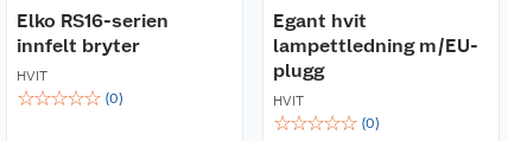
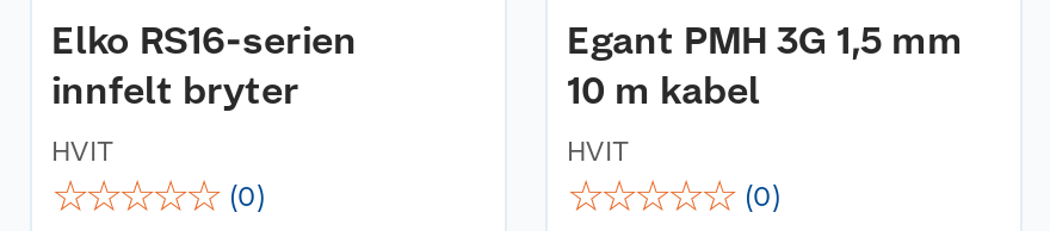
- Egant hvit
- lampettledning m/EU-
- plugg
+ Egant PMH 3G 1,5 mm
+ 10 m kabel
